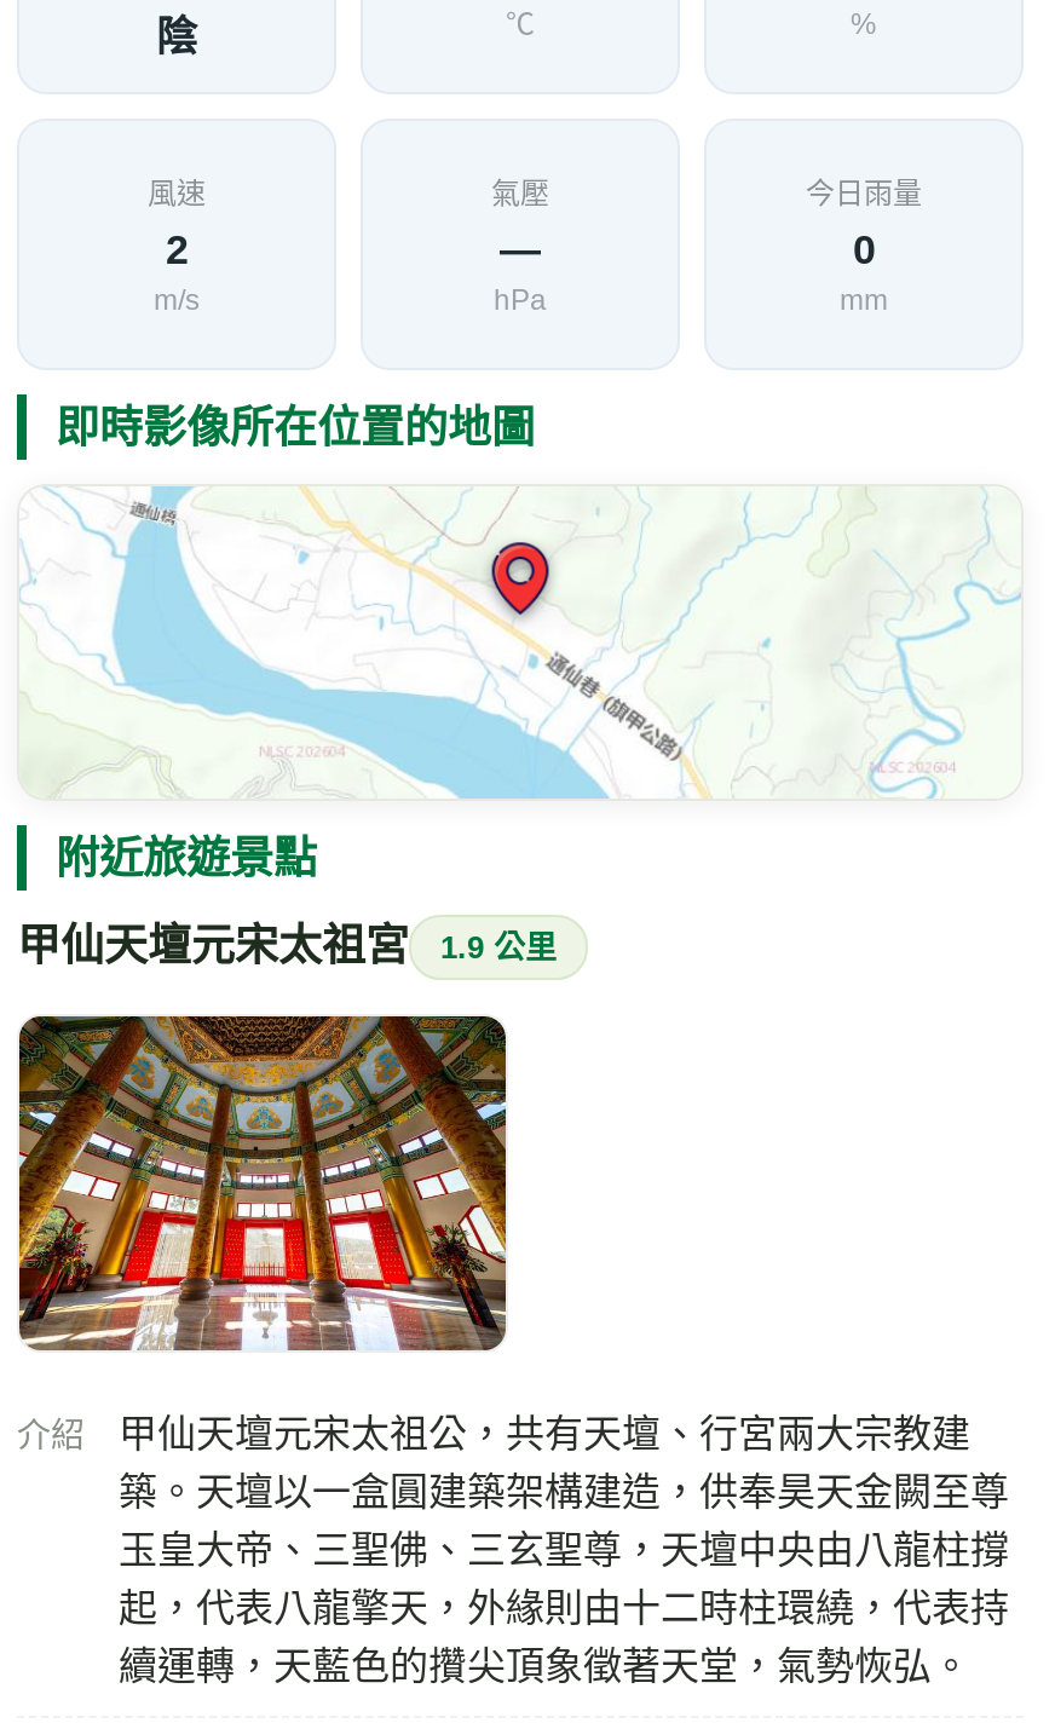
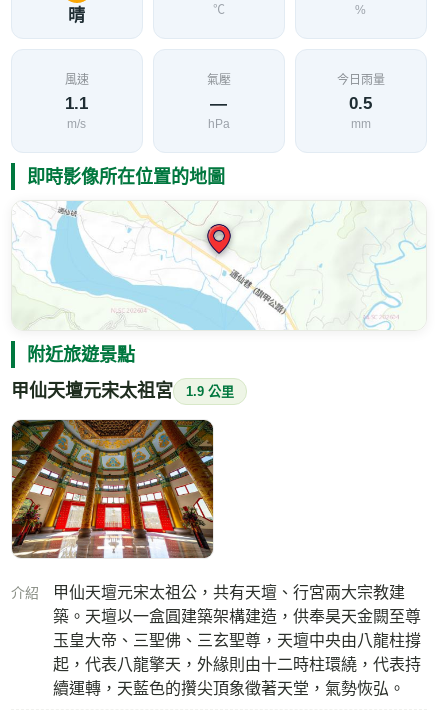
- 陰
+ 晴

- 2
+ 1.1

- 0
+ 0.5
